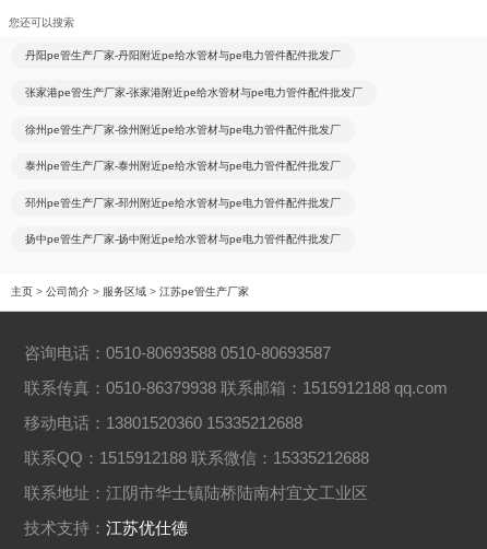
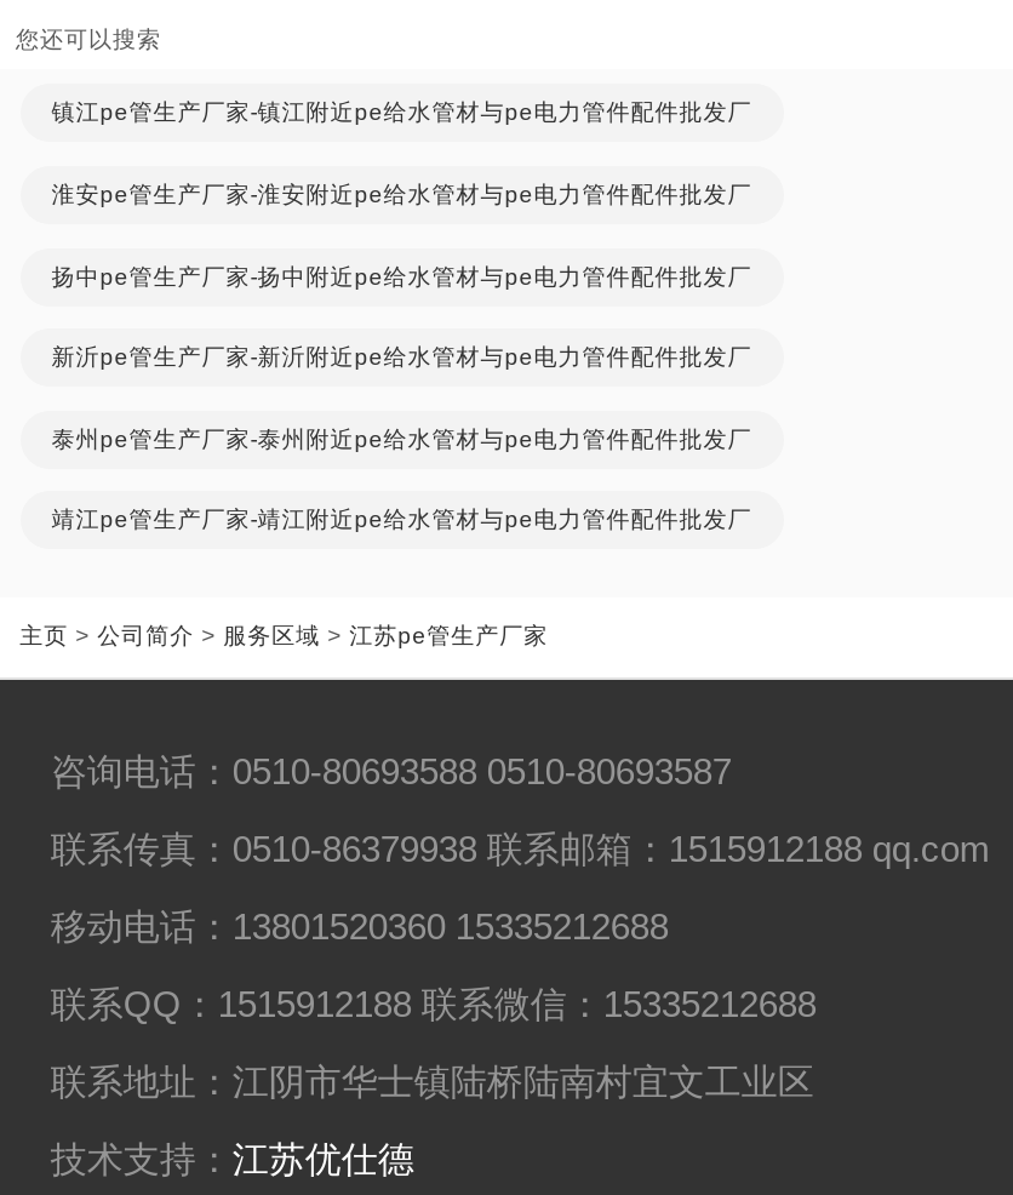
- 丹阳pe管生产厂家-丹阳附近pe给水管材与pe电力管件配件批发厂
- 张家港pe管生产厂家-张家港附近pe给水管材与pe电力管件配件批发厂
- 徐州pe管生产厂家-徐州附近pe给水管材与pe电力管件配件批发厂
+ 镇江pe管生产厂家-镇江附近pe给水管材与pe电力管件配件批发厂
+ 淮安pe管生产厂家-淮安附近pe给水管材与pe电力管件配件批发厂
+ 新沂pe管生产厂家-新沂附近pe给水管材与pe电力管件配件批发厂

moved down: 泰州pe管生产厂家-泰州附近pe给水管材与pe电力管件配件批发厂

- 邳州pe管生产厂家-邳州附近pe给水管材与pe电力管件配件批发厂
+ 靖江pe管生产厂家-靖江附近pe给水管材与pe电力管件配件批发厂

moved up: 扬中pe管生产厂家-扬中附近pe给水管材与pe电力管件配件批发厂
